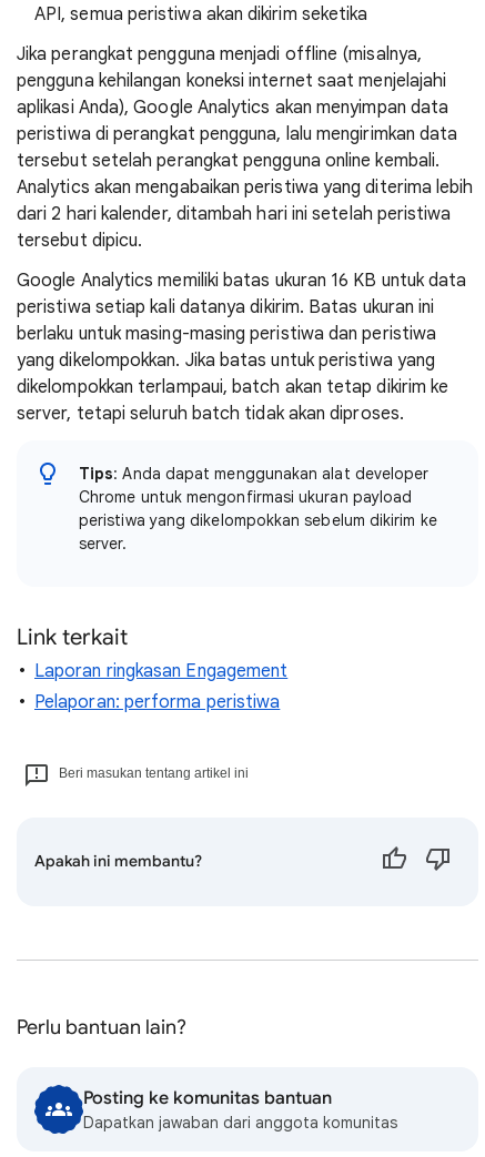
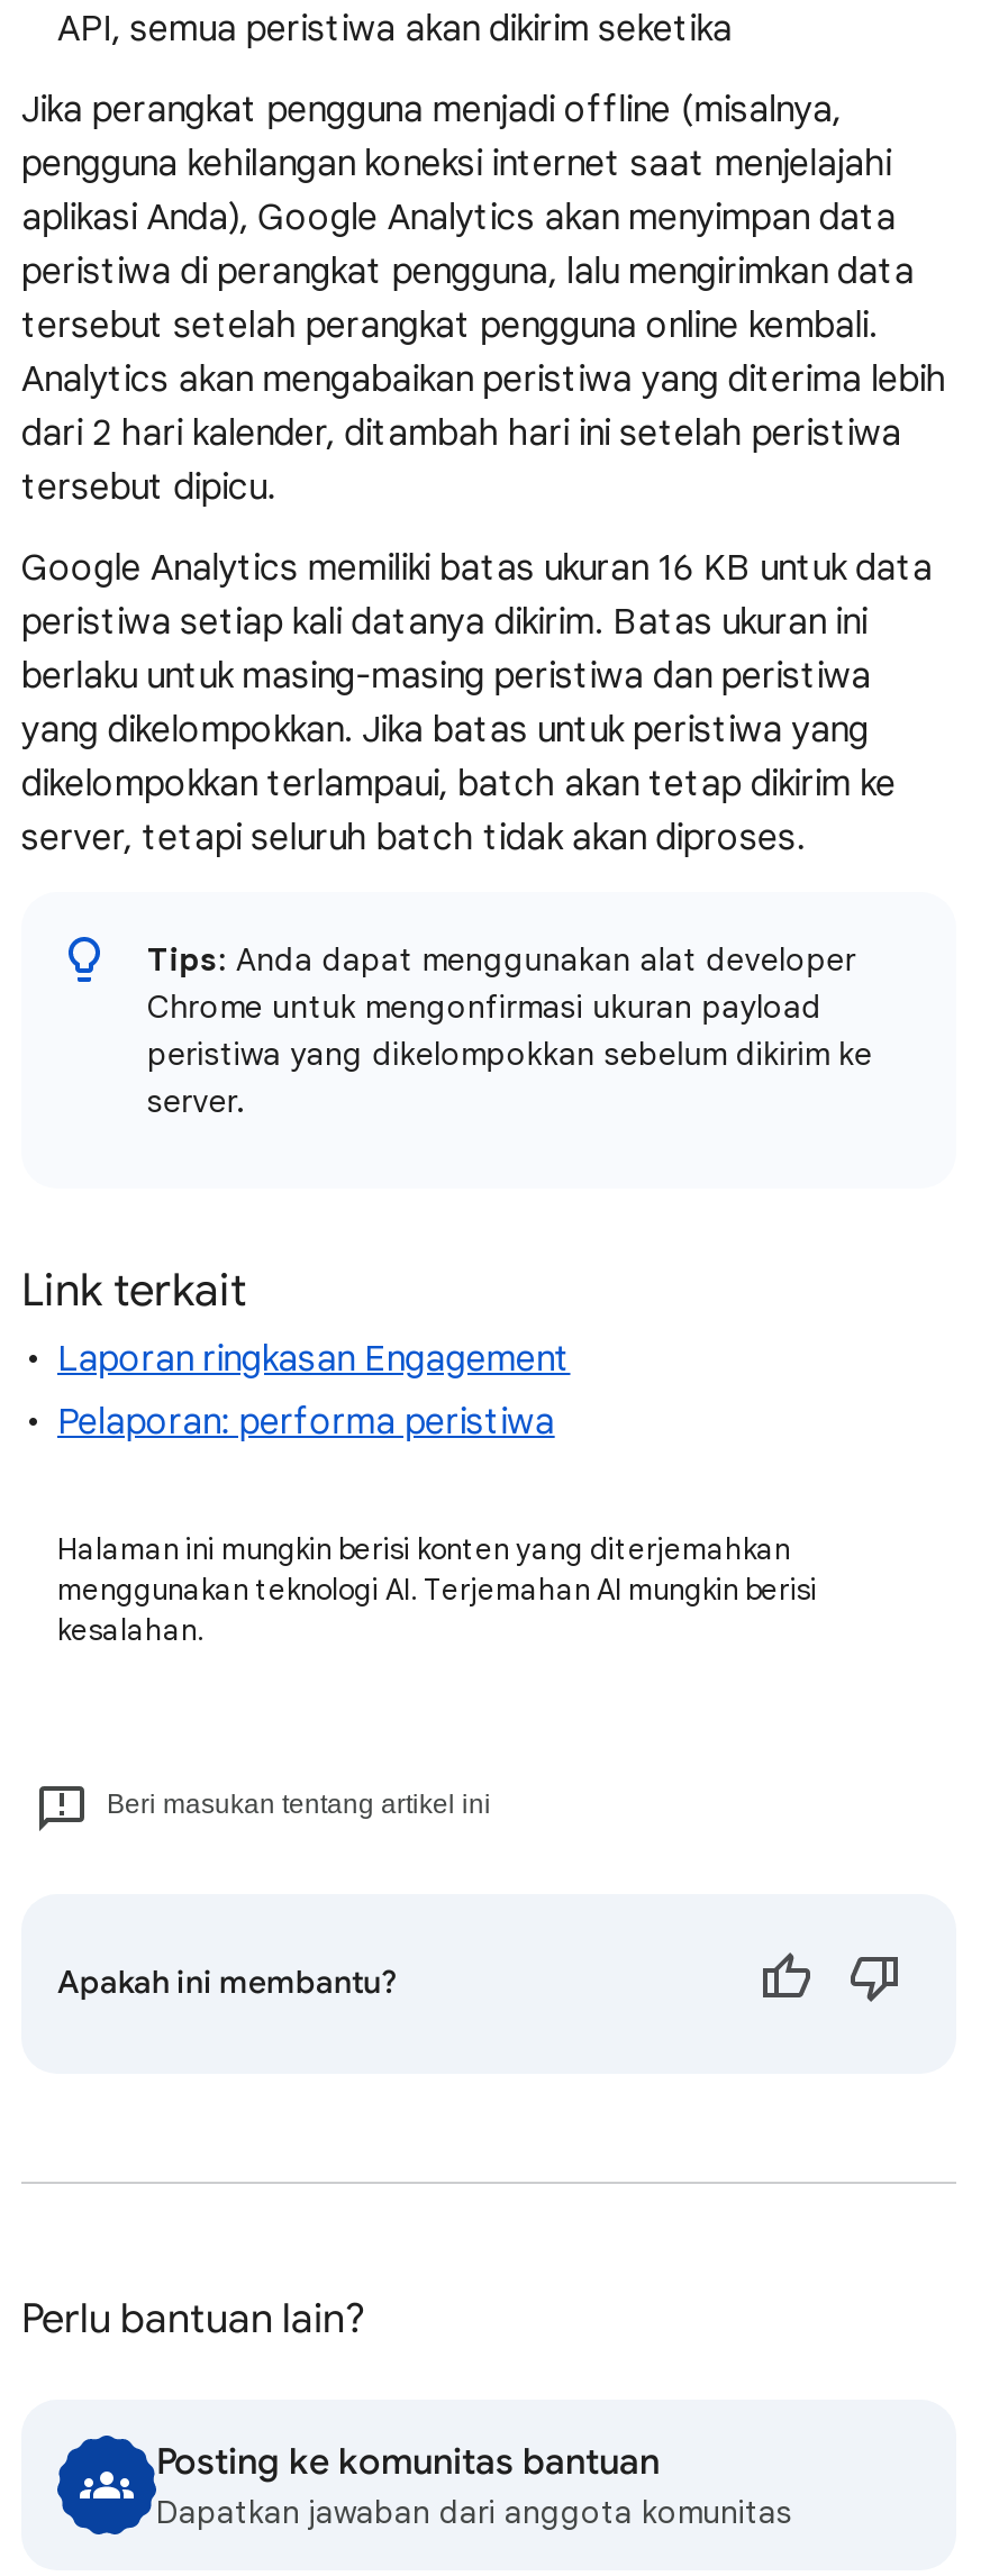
+ Halaman ini mungkin berisi konten yang diterjemahkan
+ menggunakan teknologi AI. Terjemahan AI mungkin berisi
+ kesalahan.
